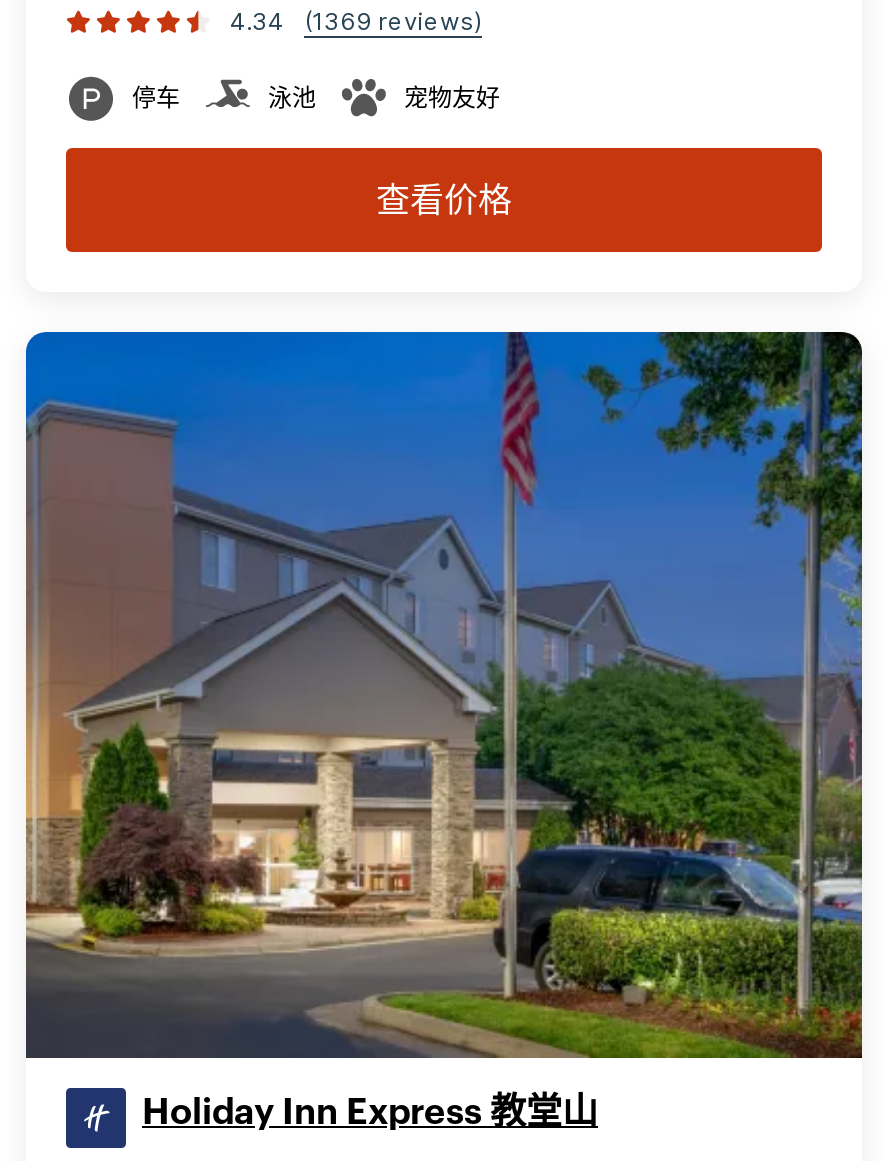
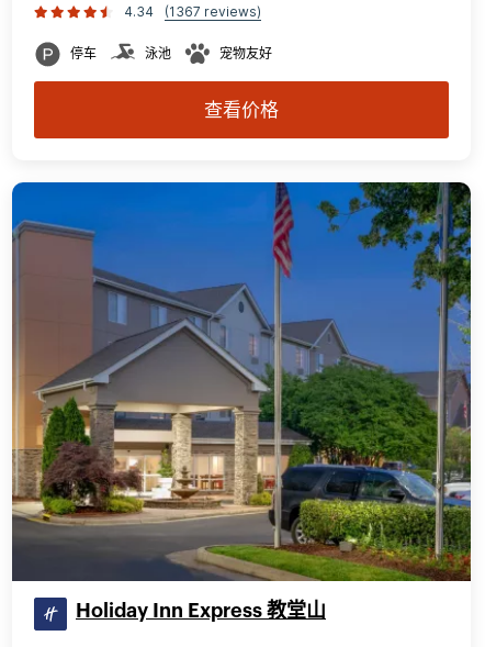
- 4.34 (1369 reviews)
+ 4.34 (1367 reviews)
